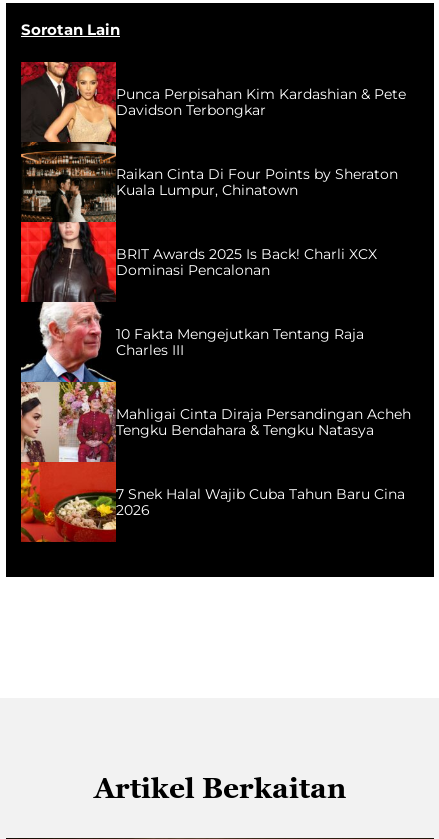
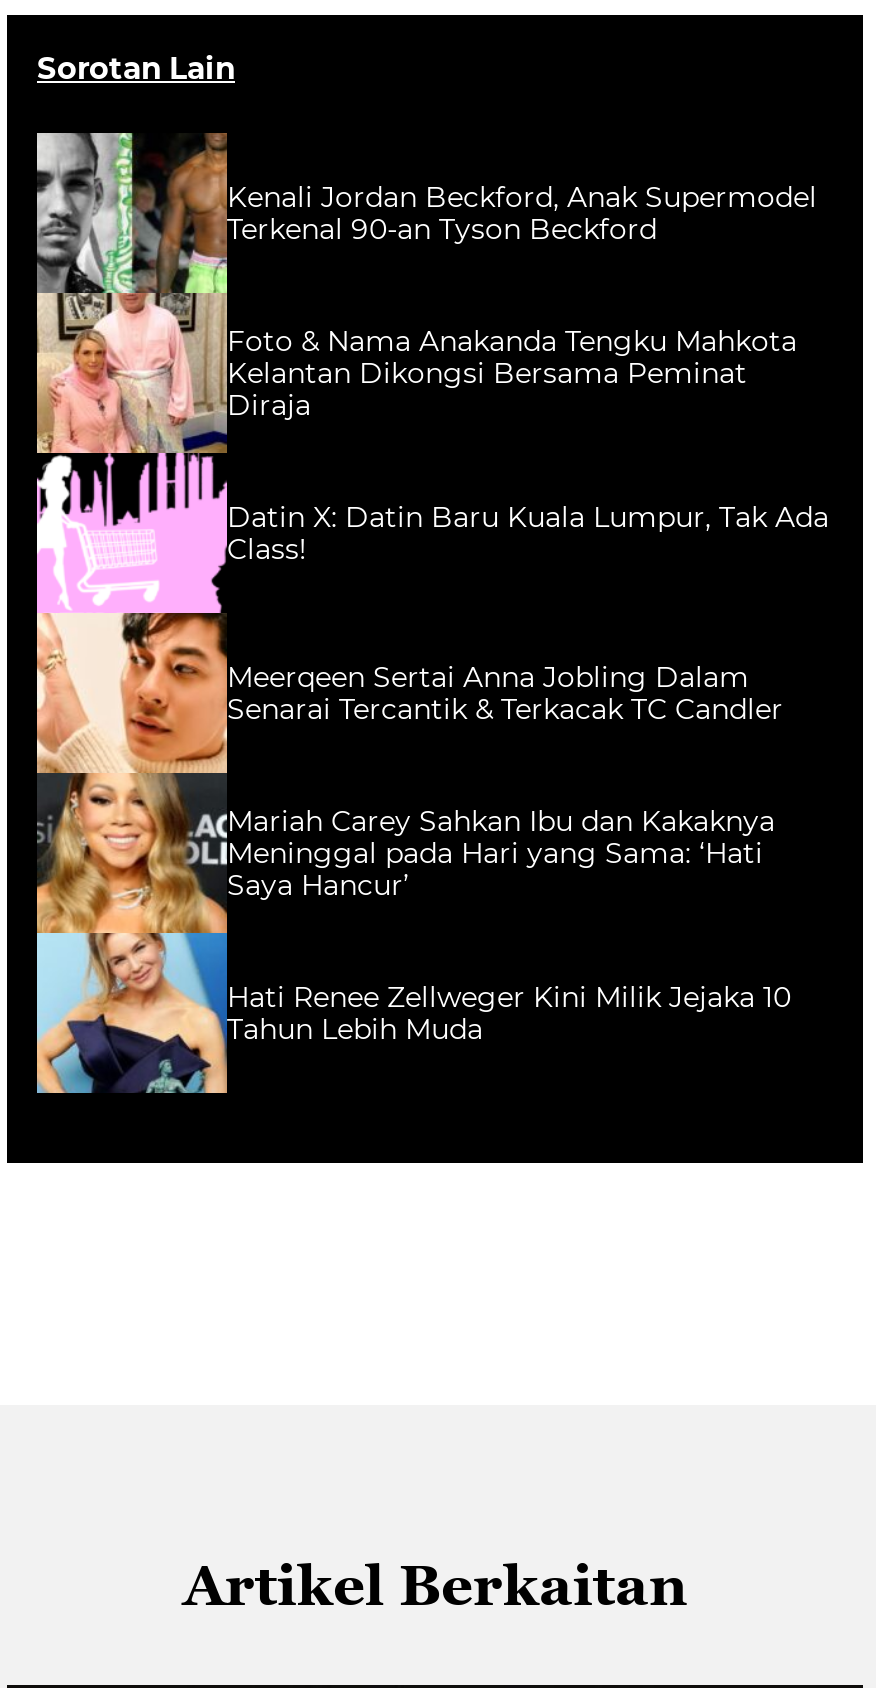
- [image]
- Punca Perpisahan Kim Kardashian & Pete
- Davidson Terbongkar
+ [image]
+ Kenali Jordan Beckford, Anak Supermodel
+ Terkenal 90-an Tyson Beckford

- Raikan Cinta Di Four Points by Sheraton
- Kuala Lumpur, Chinatown
+ Foto & Nama Anakanda Tengku Mahkota
+ Kelantan Dikongsi Bersama Peminat
+ Diraja

- BRIT Awards 2025 Is Back! Charli XCX
- Dominasi Pencalonan
+ Datin X: Datin Baru Kuala Lumpur, Tak Ada
+ Class!

- 10 Fakta Mengejutkan Tentang Raja
- Charles III
+ Meerqeen Sertai Anna Jobling Dalam
+ Senarai Tercantik & Terkacak TC Candler

- Mahligai Cinta Diraja Persandingan Acheh
- Tengku Bendahara & Tengku Natasya
+ Mariah Carey Sahkan Ibu dan Kakaknya
+ Meninggal pada Hari yang Sama: ‘Hati
+ Saya Hancur’

- 7 Snek Halal Wajib Cuba Tahun Baru Cina
- 2026
+ Hati Renee Zellweger Kini Milik Jejaka 10
+ Tahun Lebih Muda
